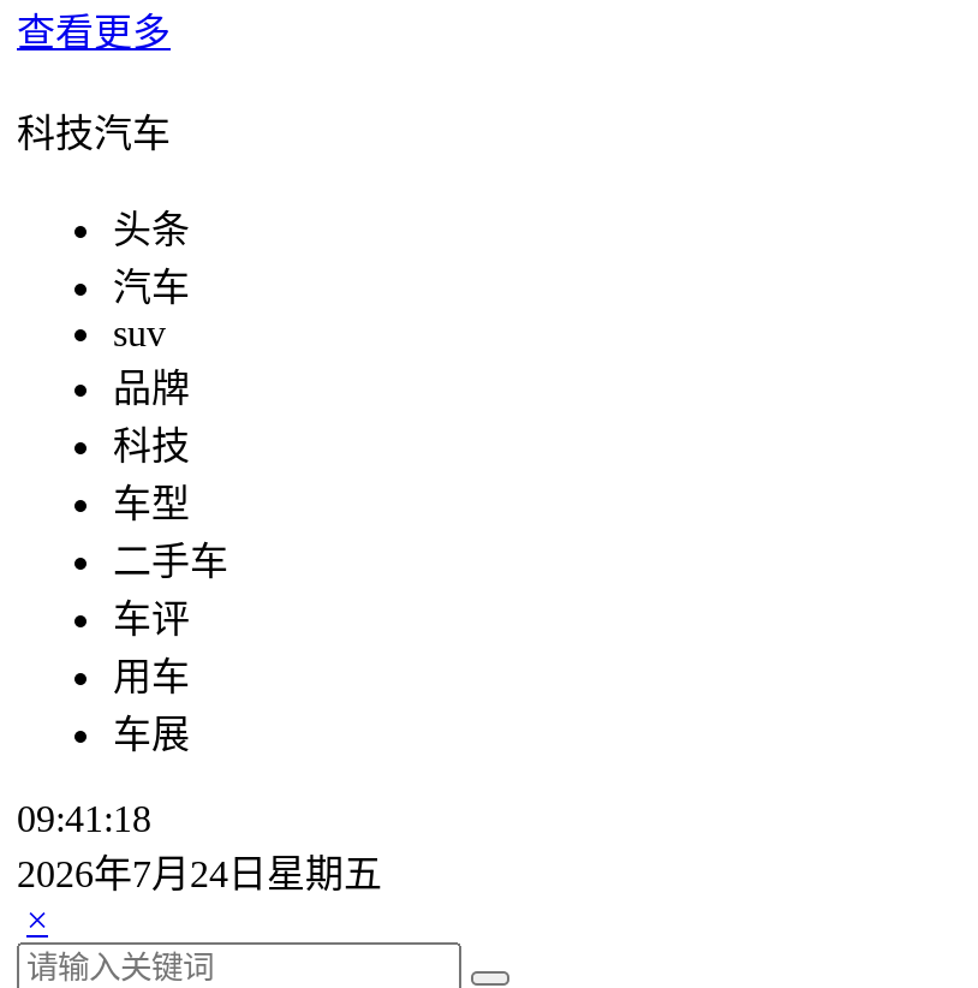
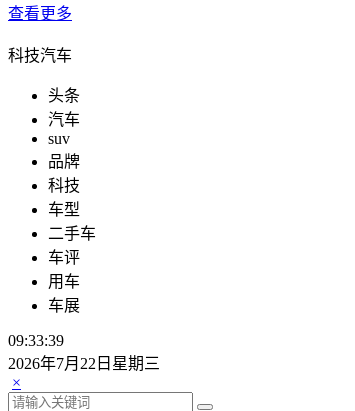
- 09:41:18
+ 09:33:39

- 2026年7月24日星期五
+ 2026年7月22日星期三
